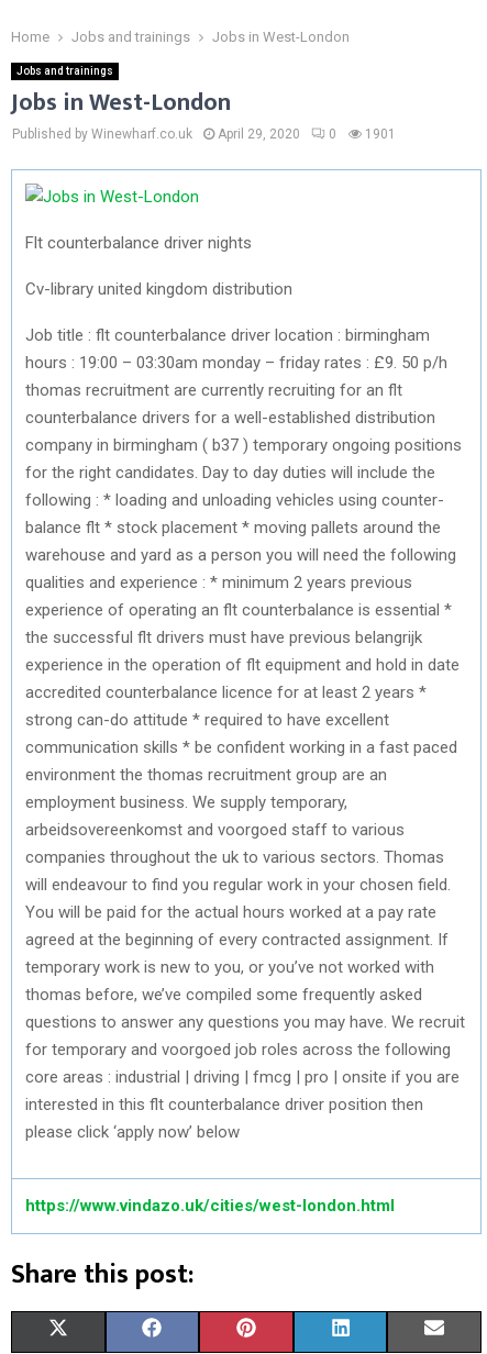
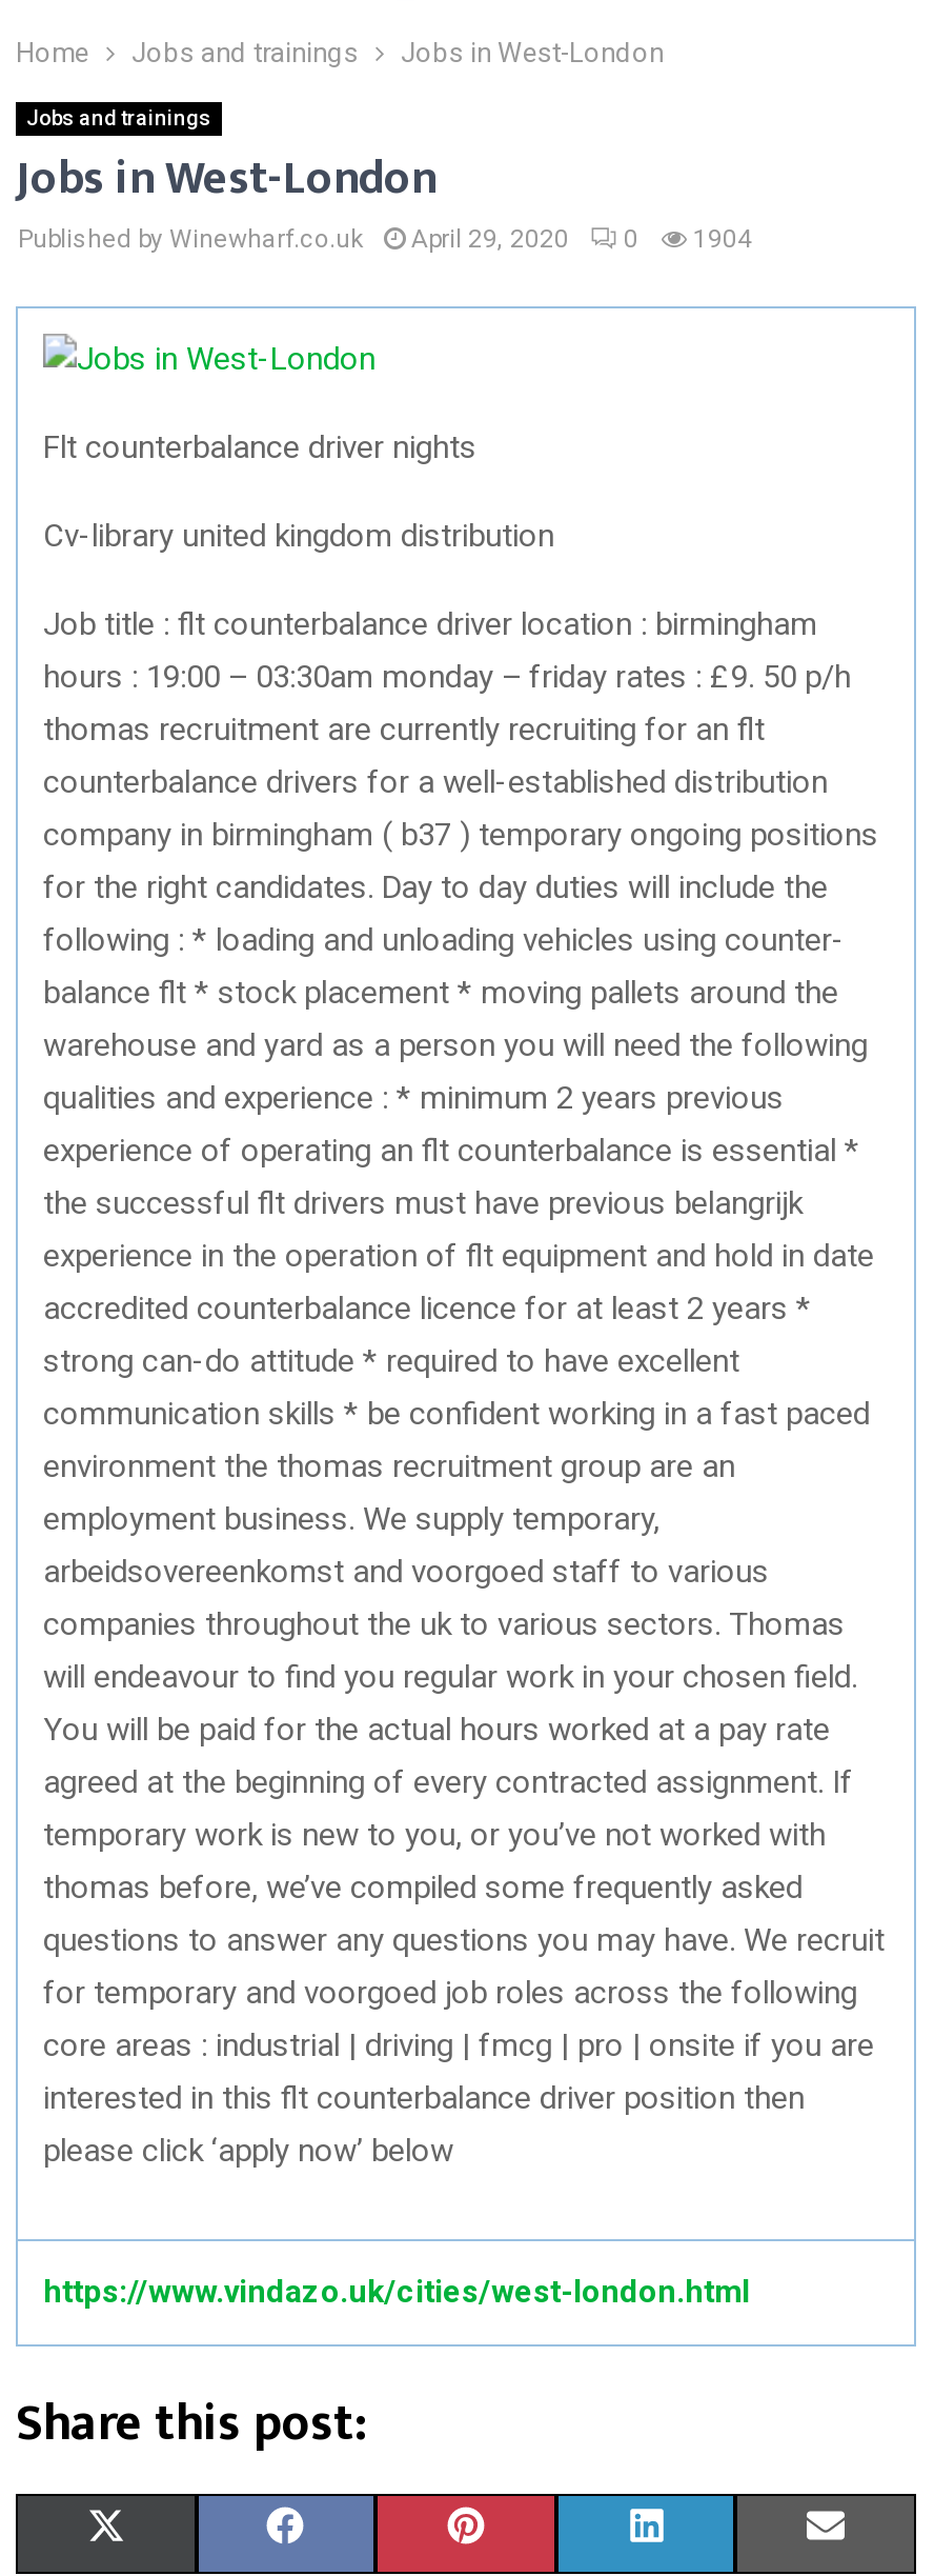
- Published by Winewharf.co.uk April 29, 2020 0 1901
+ Published by Winewharf.co.uk April 29, 2020 0 1904
